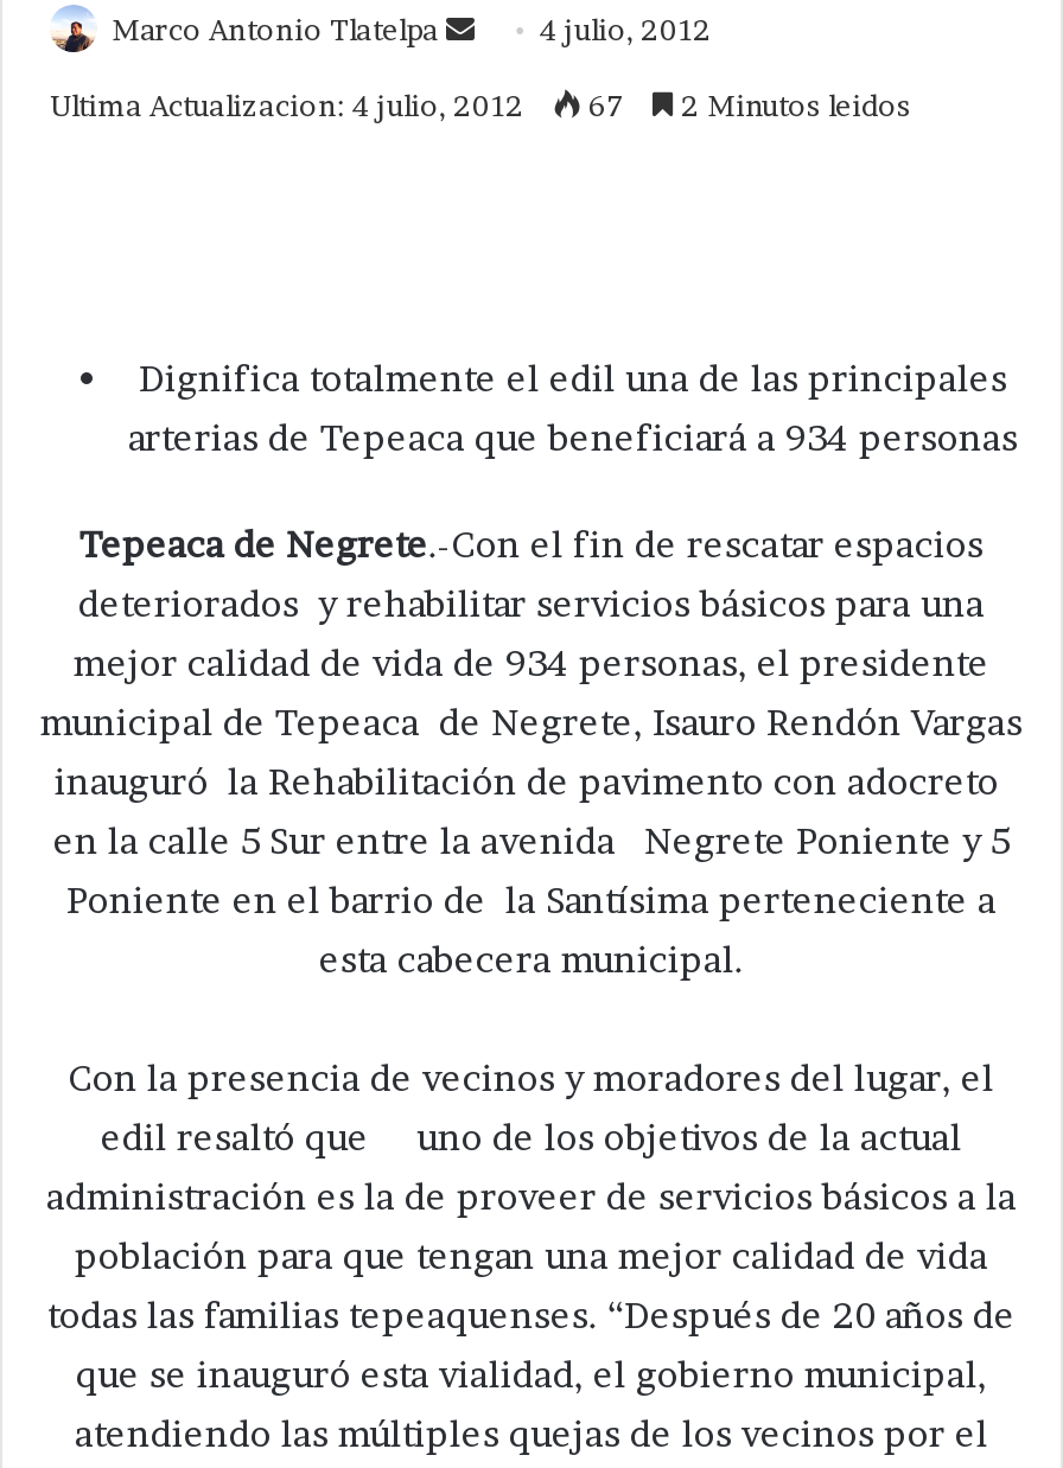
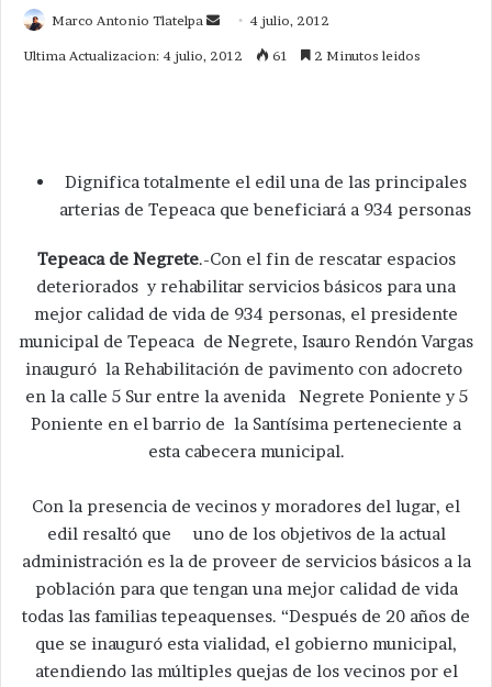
- Ultima Actualizacion: 4 julio, 2012 67 2 Minutos leidos
+ Ultima Actualizacion: 4 julio, 2012 61 2 Minutos leidos
